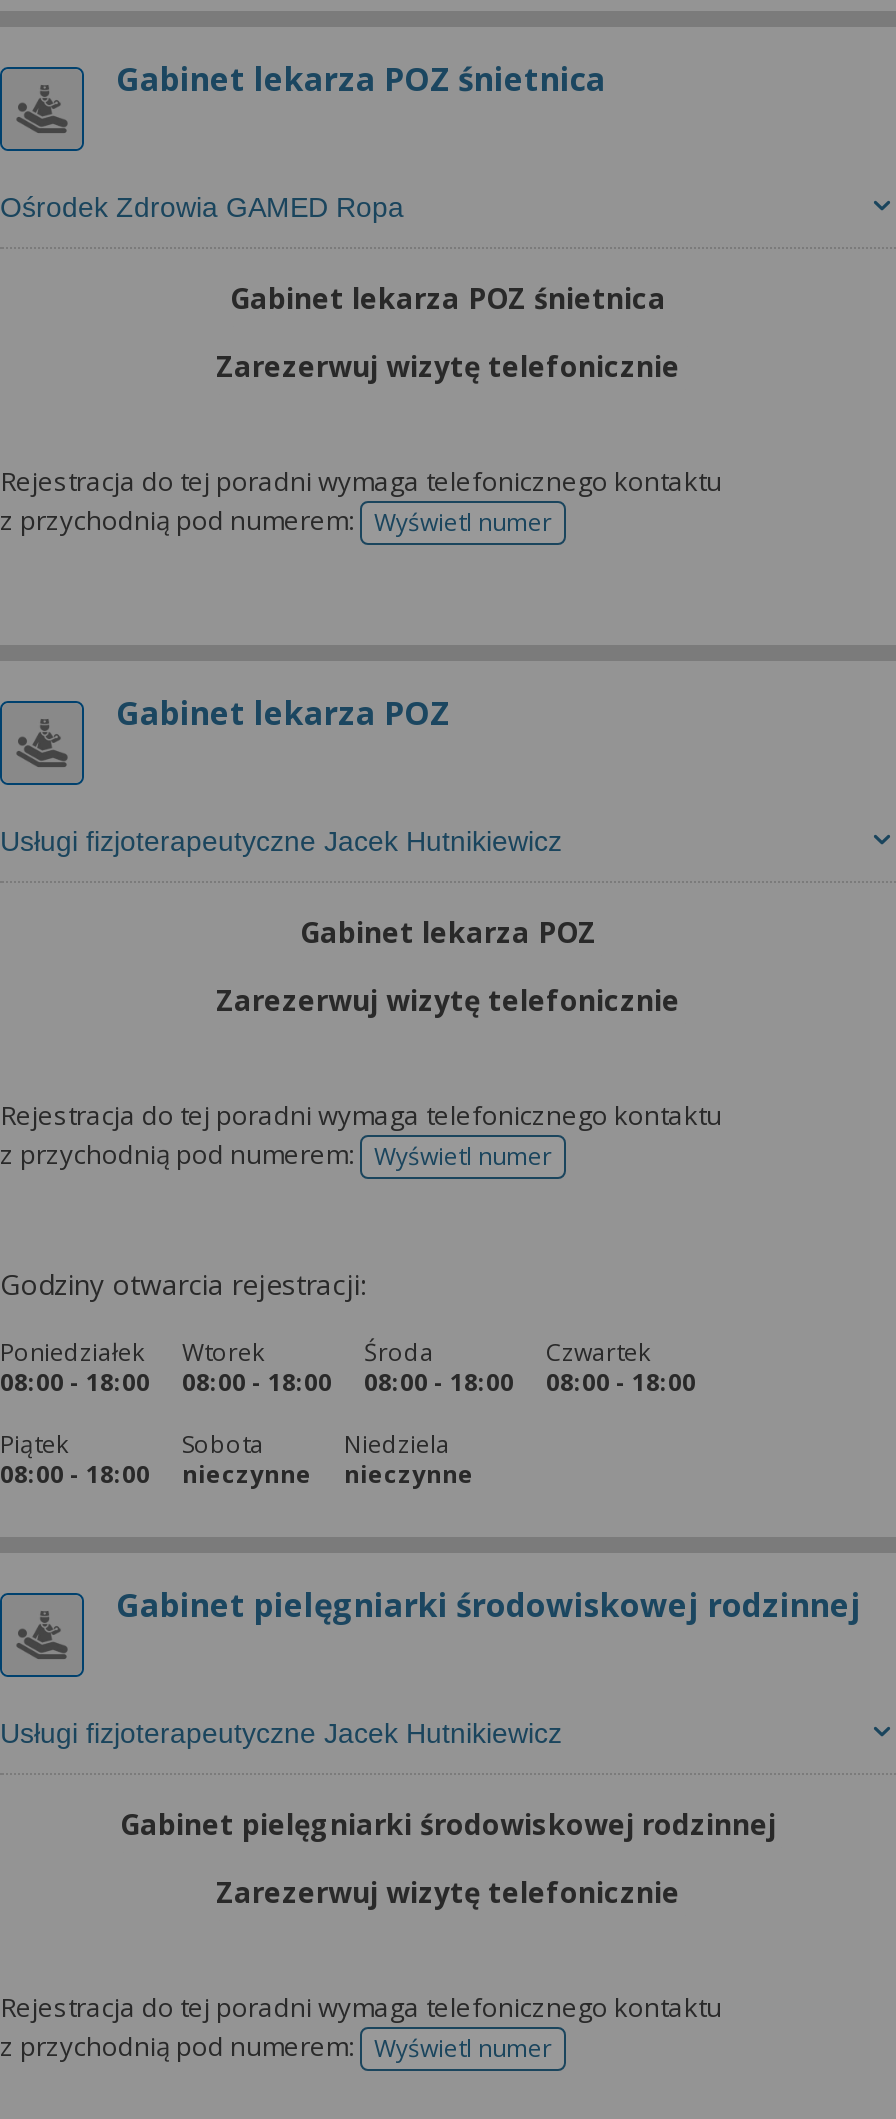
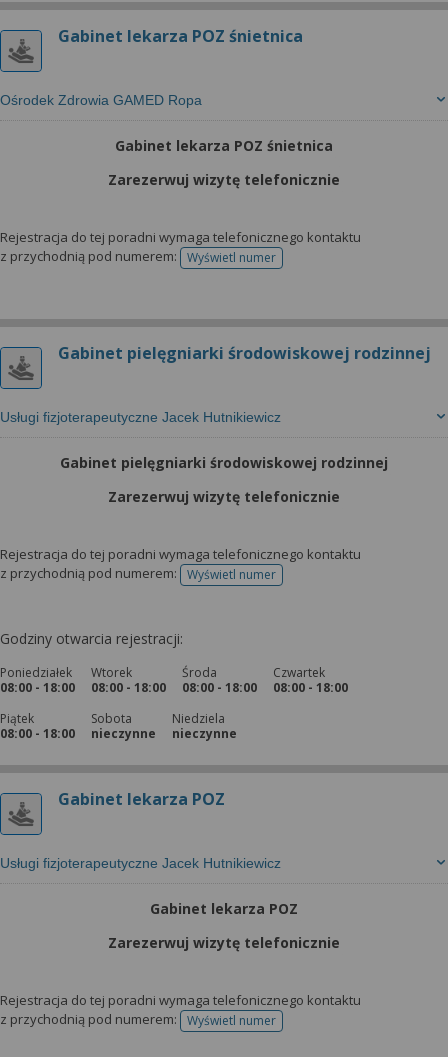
- Gabinet lekarza POZ
+ Gabinet pielęgniarki środowiskowej rodzinnej

- Gabinet lekarza POZ
+ Gabinet pielęgniarki środowiskowej rodzinnej

- Gabinet pielęgniarki środowiskowej rodzinnej
+ Gabinet lekarza POZ

- Gabinet pielęgniarki środowiskowej rodzinnej
+ Gabinet lekarza POZ
